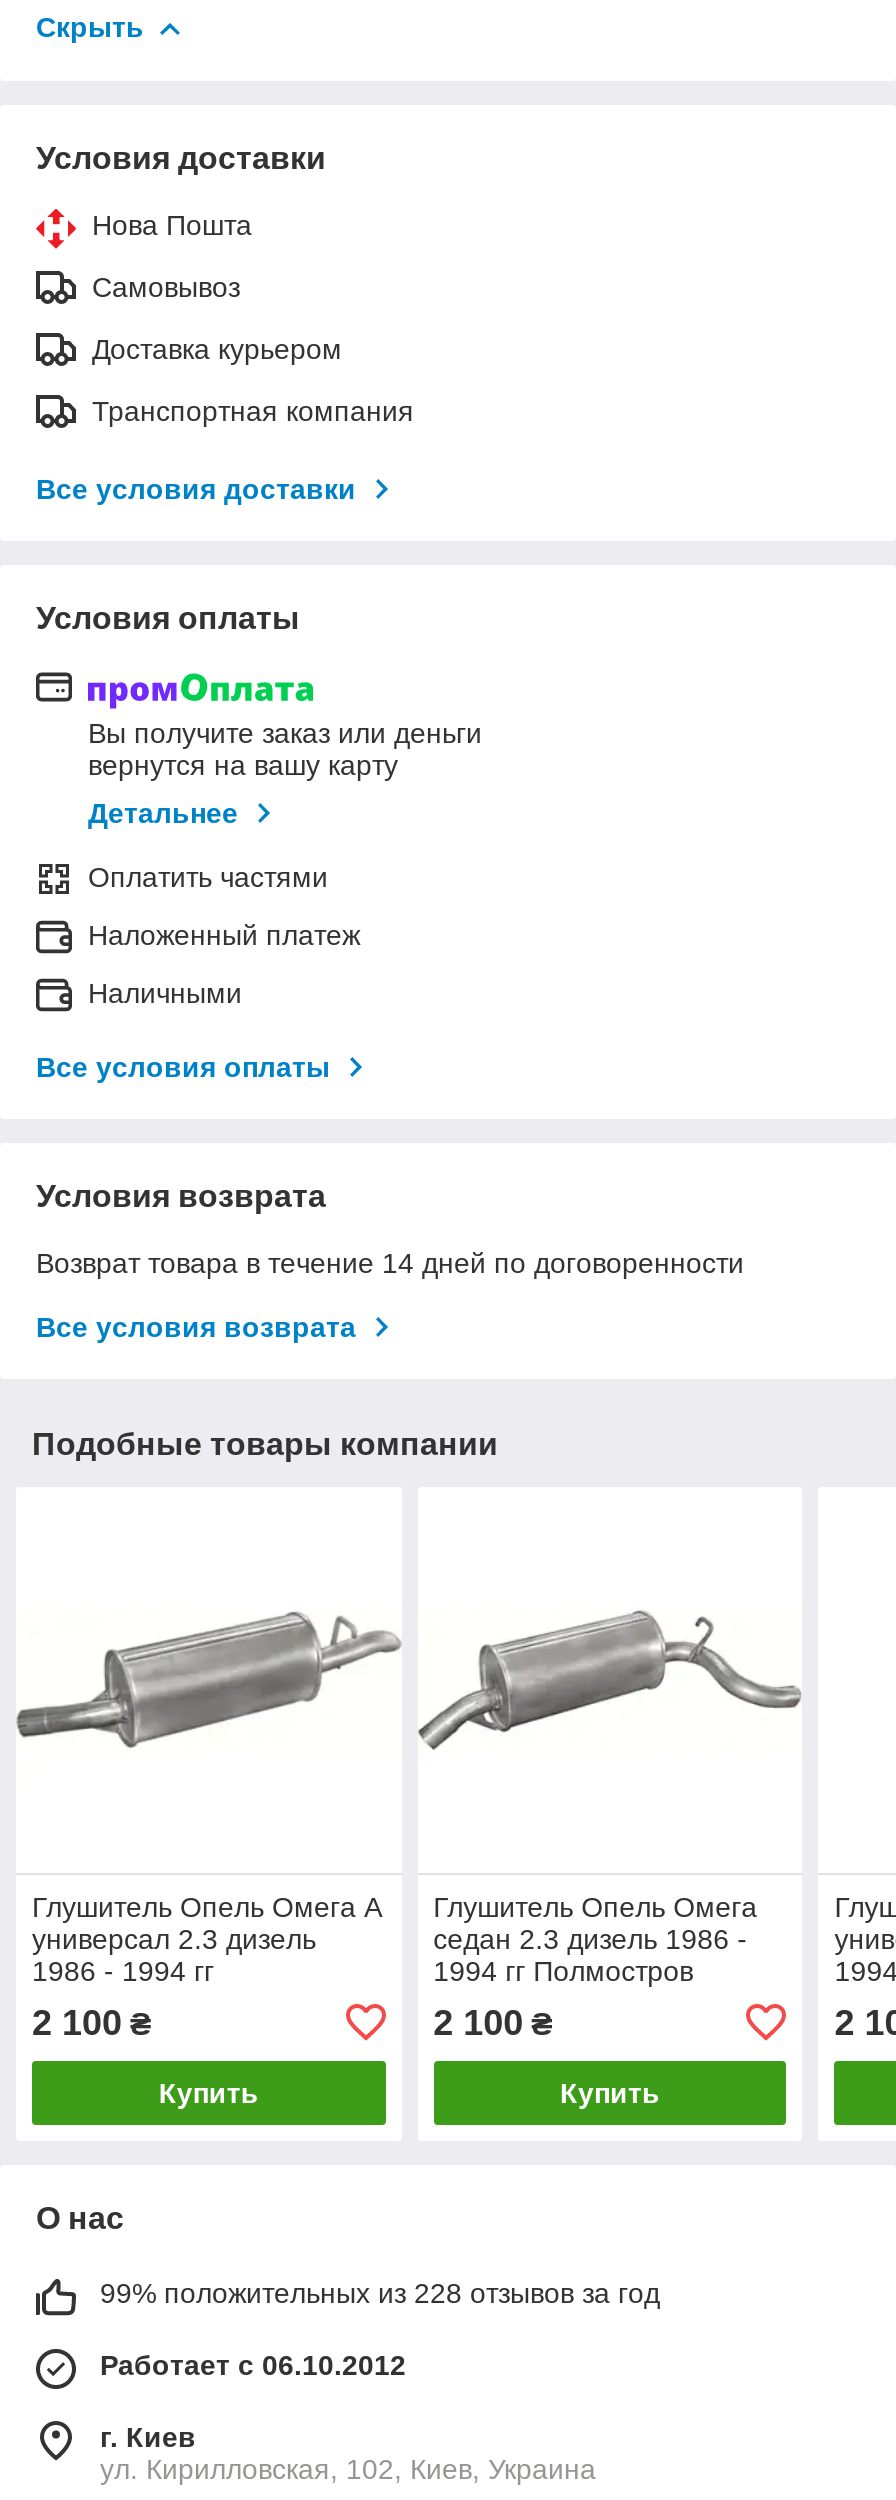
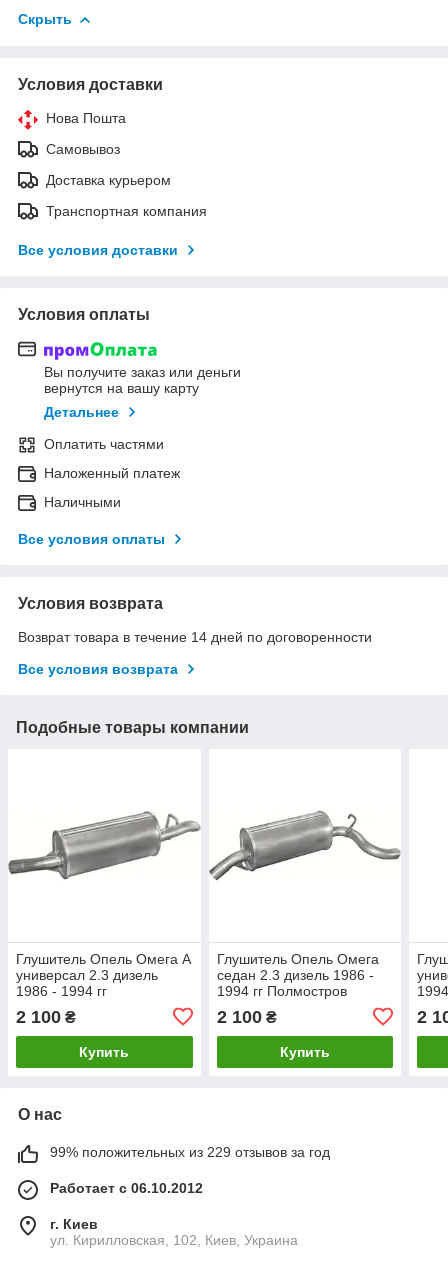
- 99% положительных из 228 отзывов за год
+ 99% положительных из 229 отзывов за год
